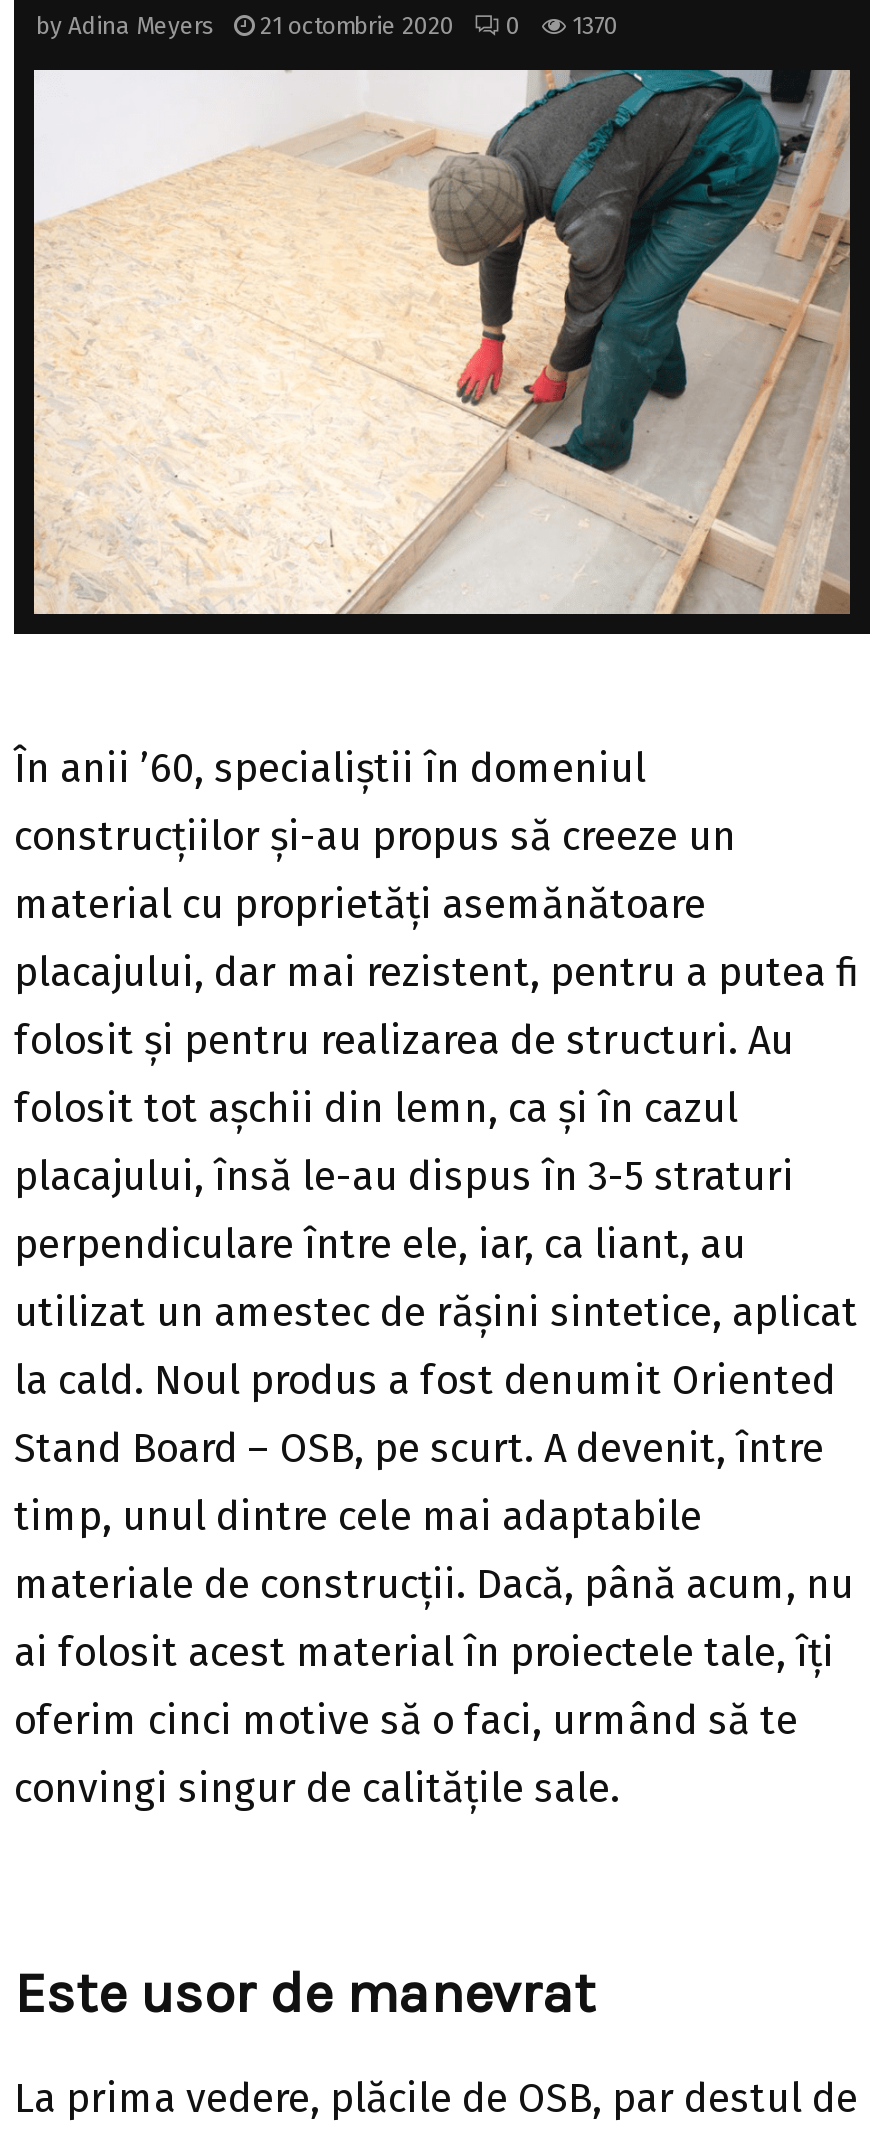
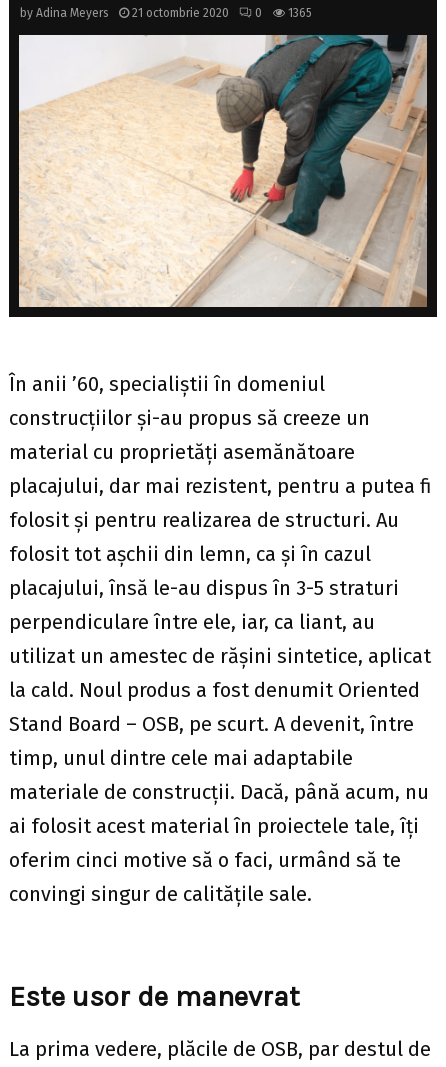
- by Adina Meyers 21 octombrie 2020 0 1370
+ by Adina Meyers 21 octombrie 2020 0 1365
